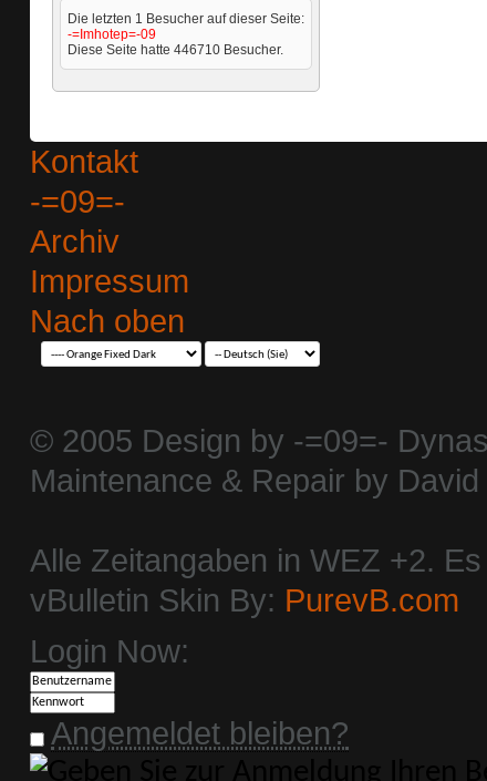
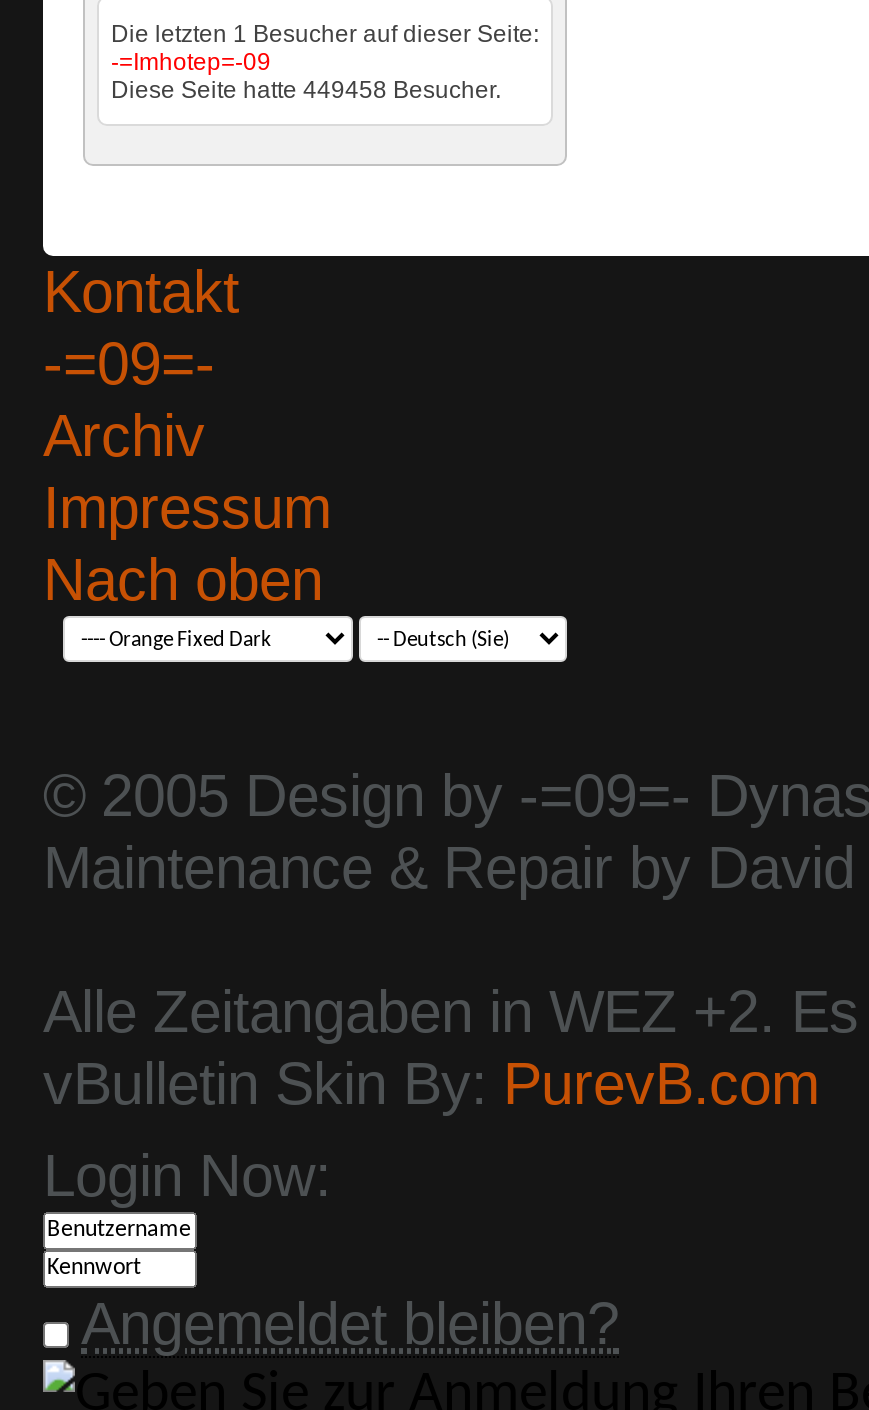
- Diese Seite hatte 446710 Besucher.
+ Diese Seite hatte 449458 Besucher.
